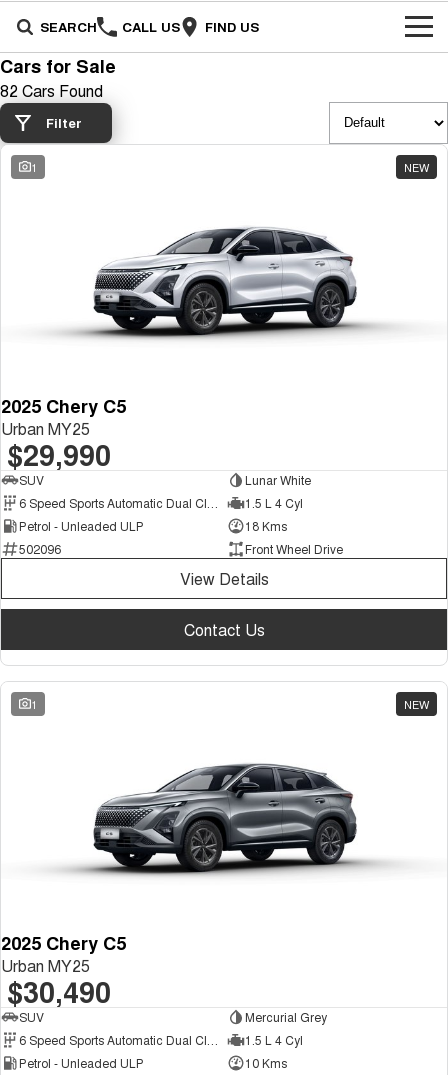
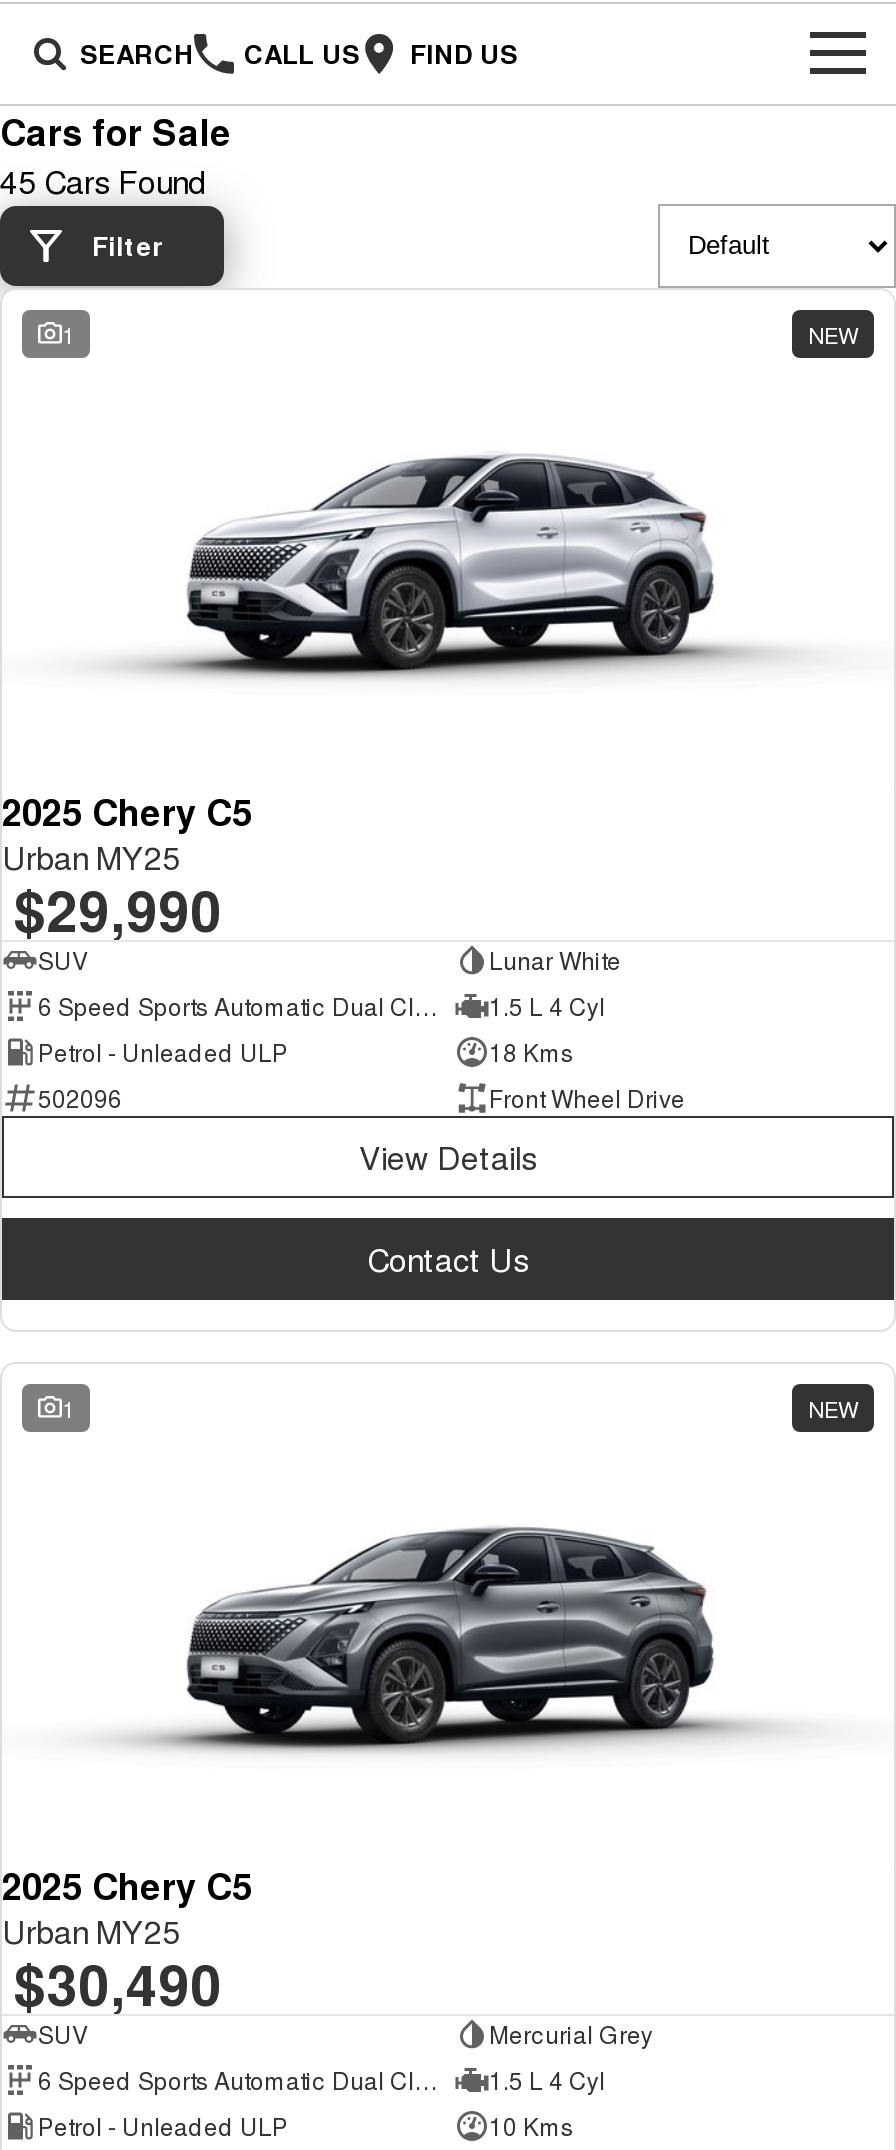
- 82 Cars Found
+ 45 Cars Found
